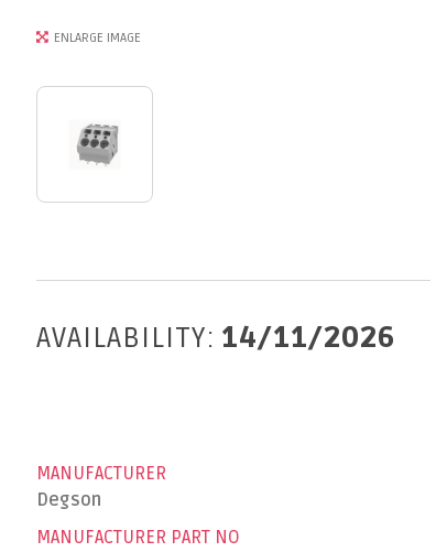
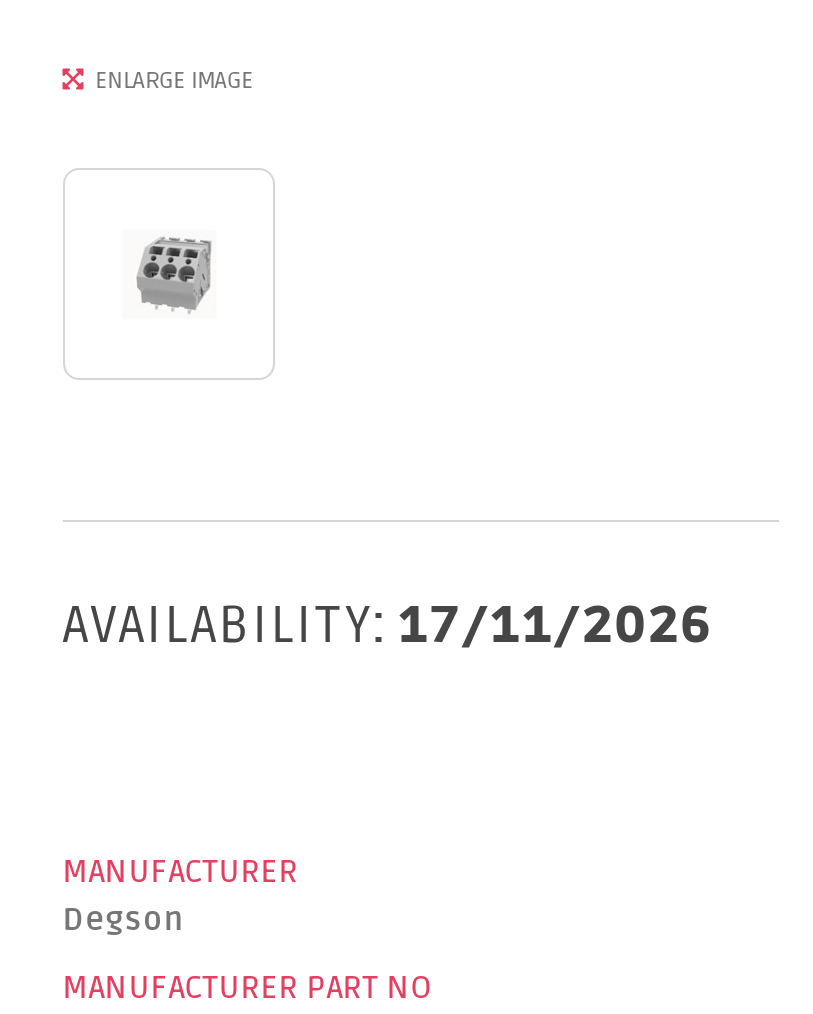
- AVAILABILITY: 14/11/2026
+ AVAILABILITY: 17/11/2026
